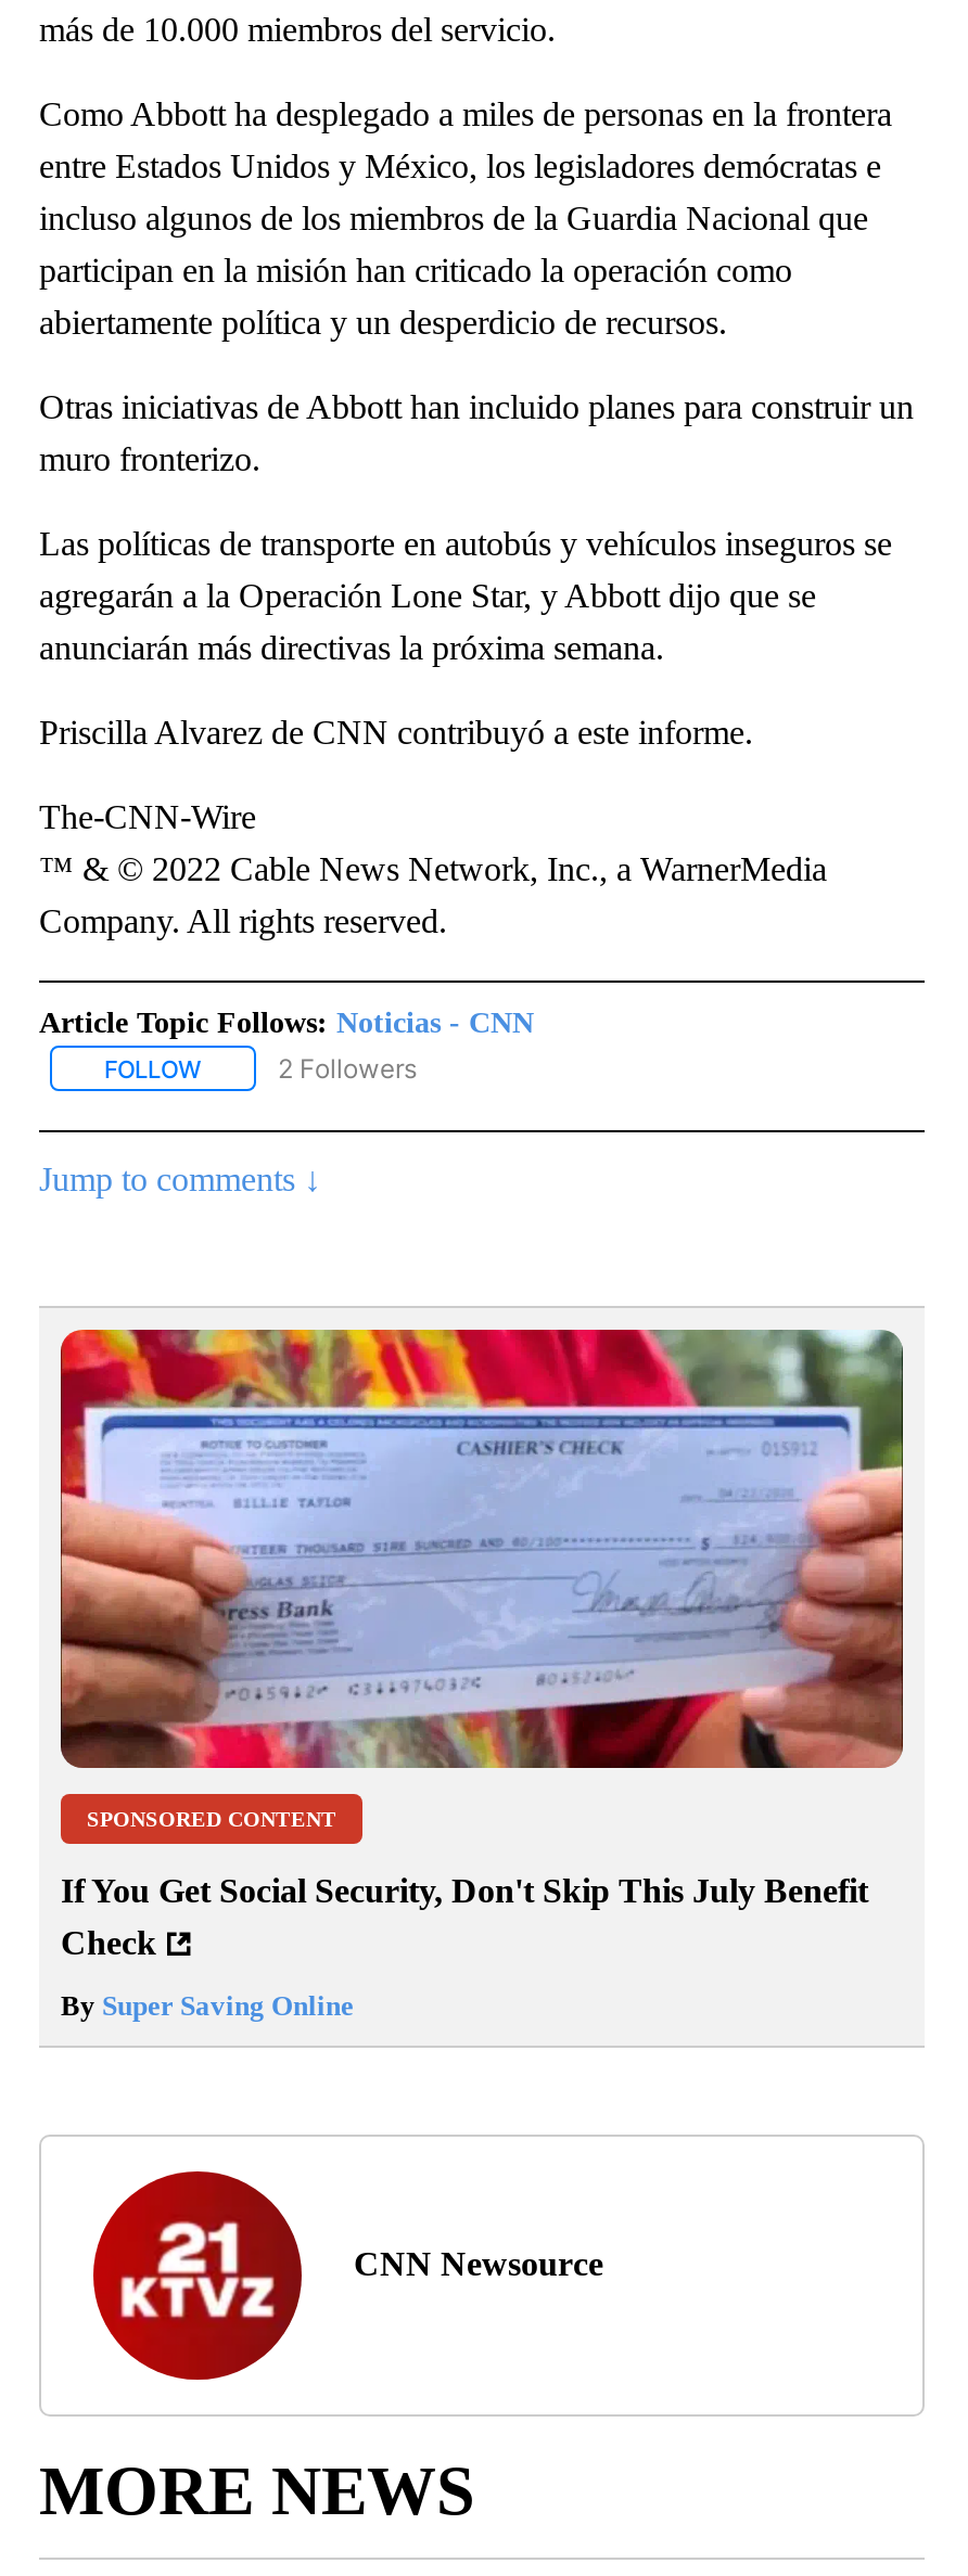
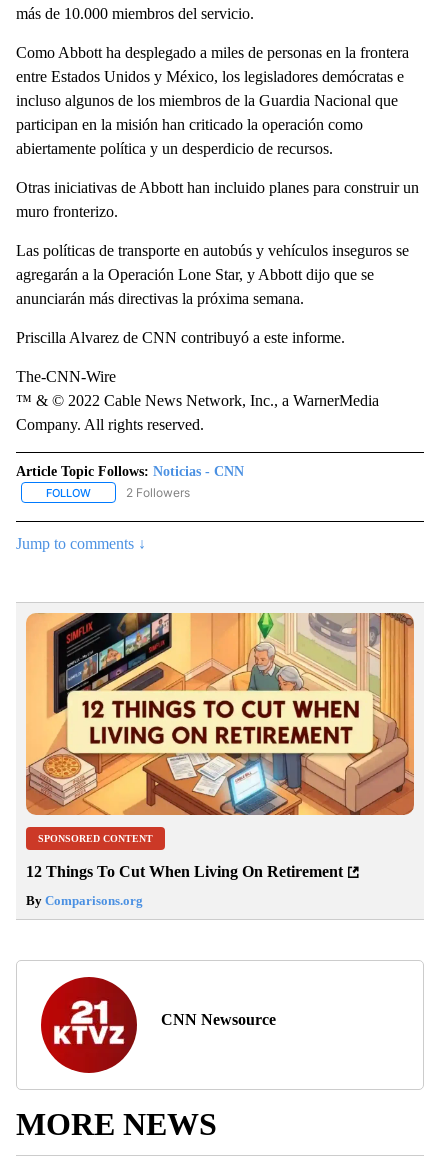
- [image]
+ [image]

- If You Get Social Security, Don't Skip This July Benefit
- Check
+ 12 Things To Cut When Living On Retirement

- By Super Saving Online
+ By Comparisons.org
